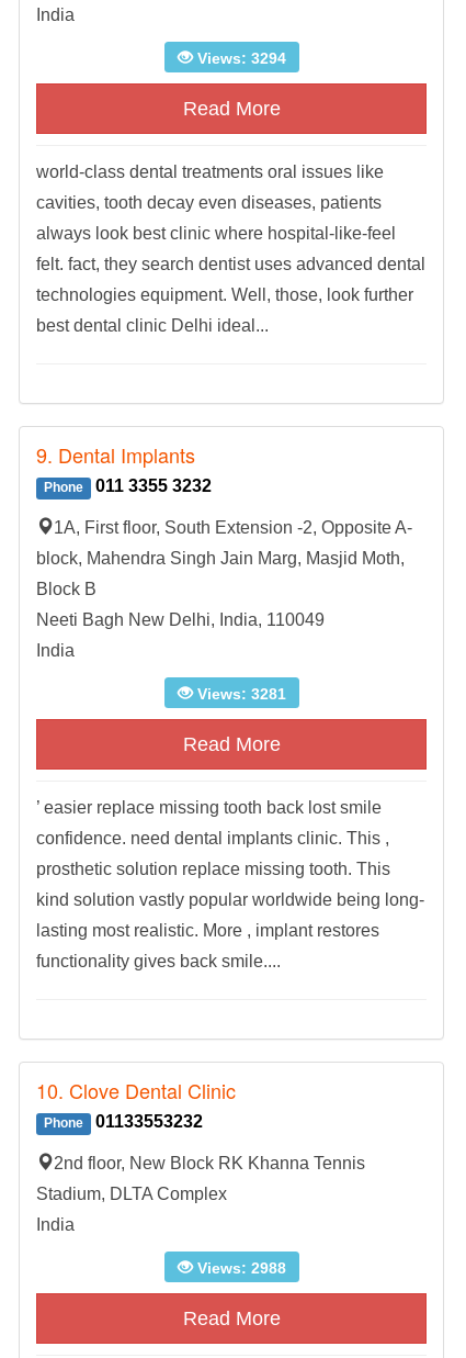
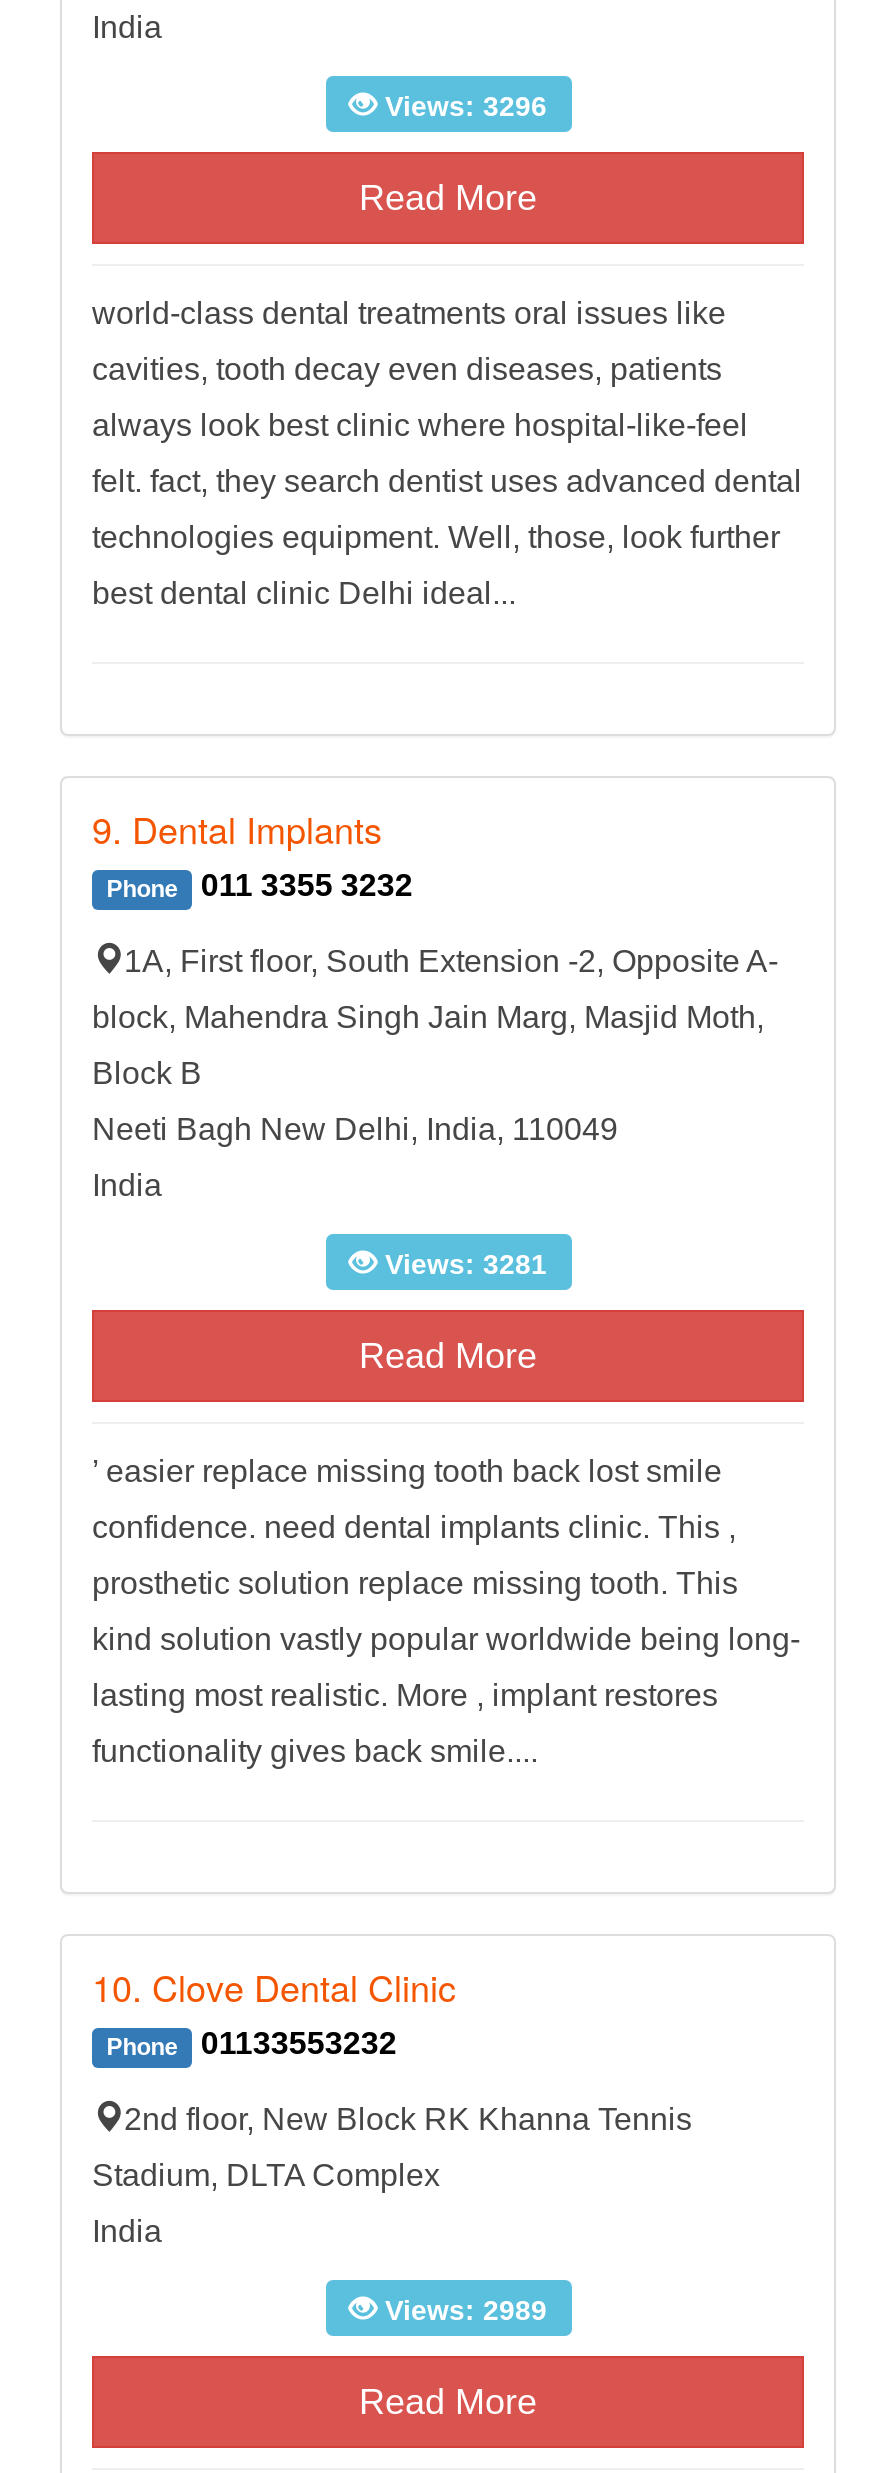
- Views: 3294
+ Views: 3296

- Views: 2988
+ Views: 2989
